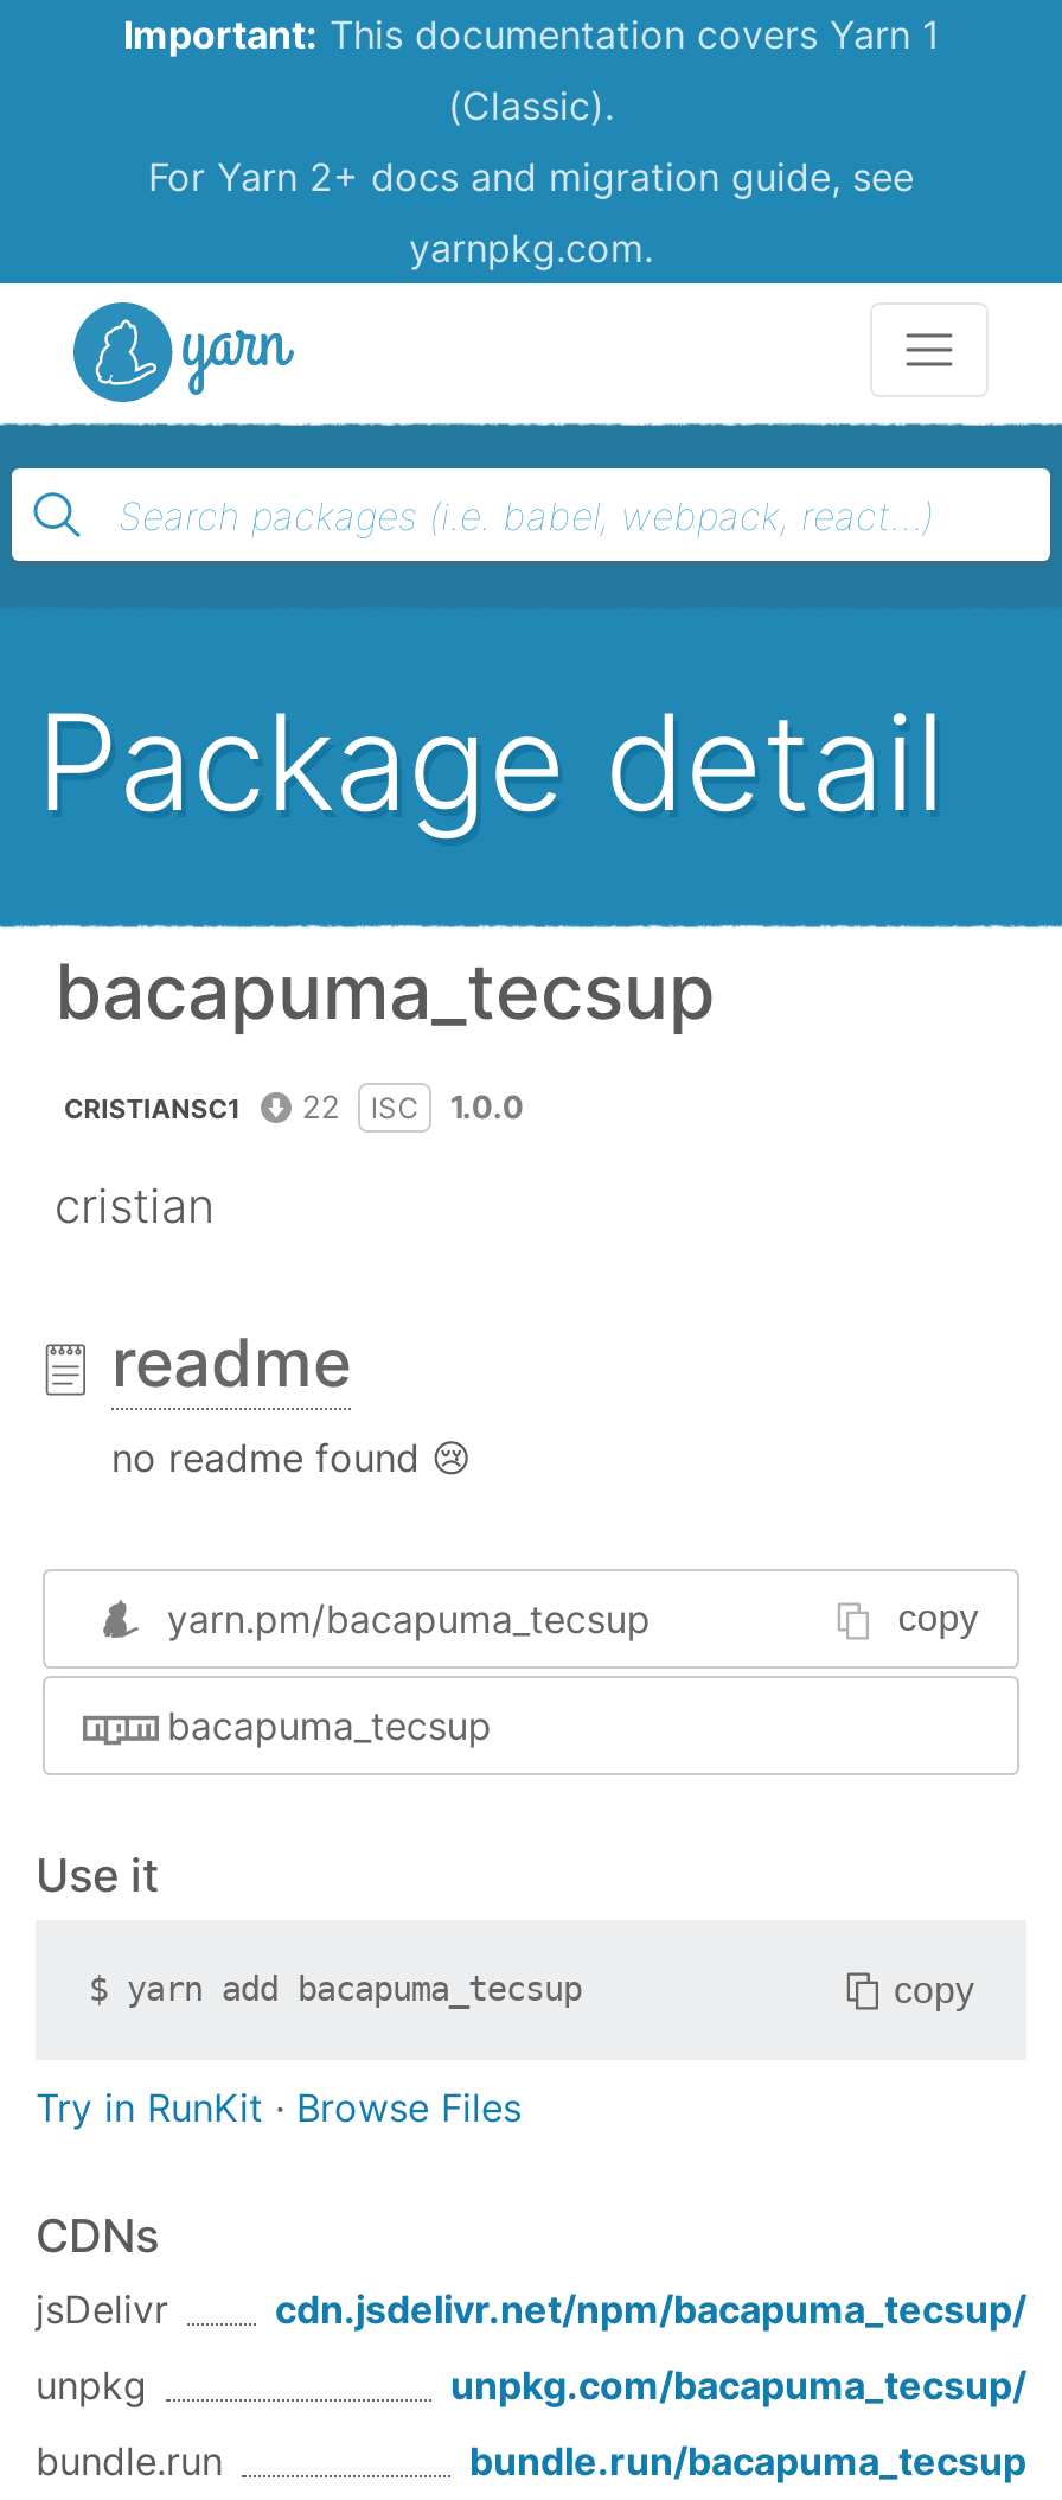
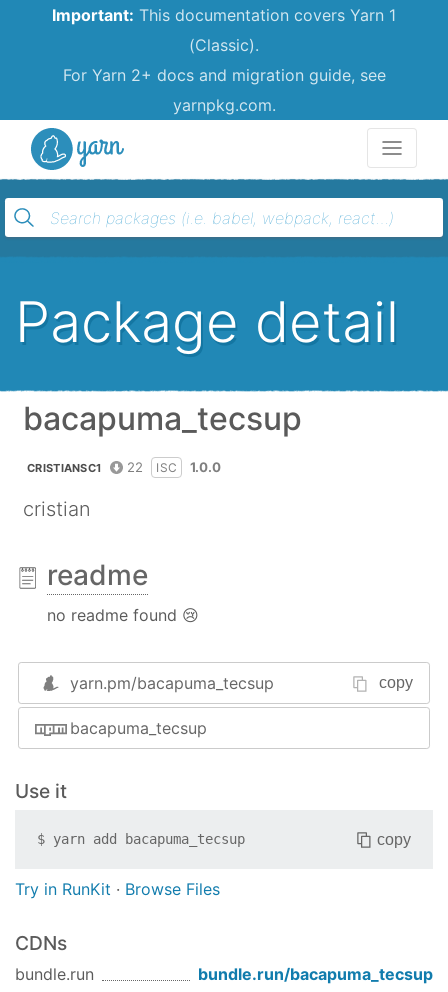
- jsDelivr
- cdn.jsdelivr.net/npm/bacapuma_tecsup/
- unpkg
- unpkg.com/bacapuma_tecsup/
